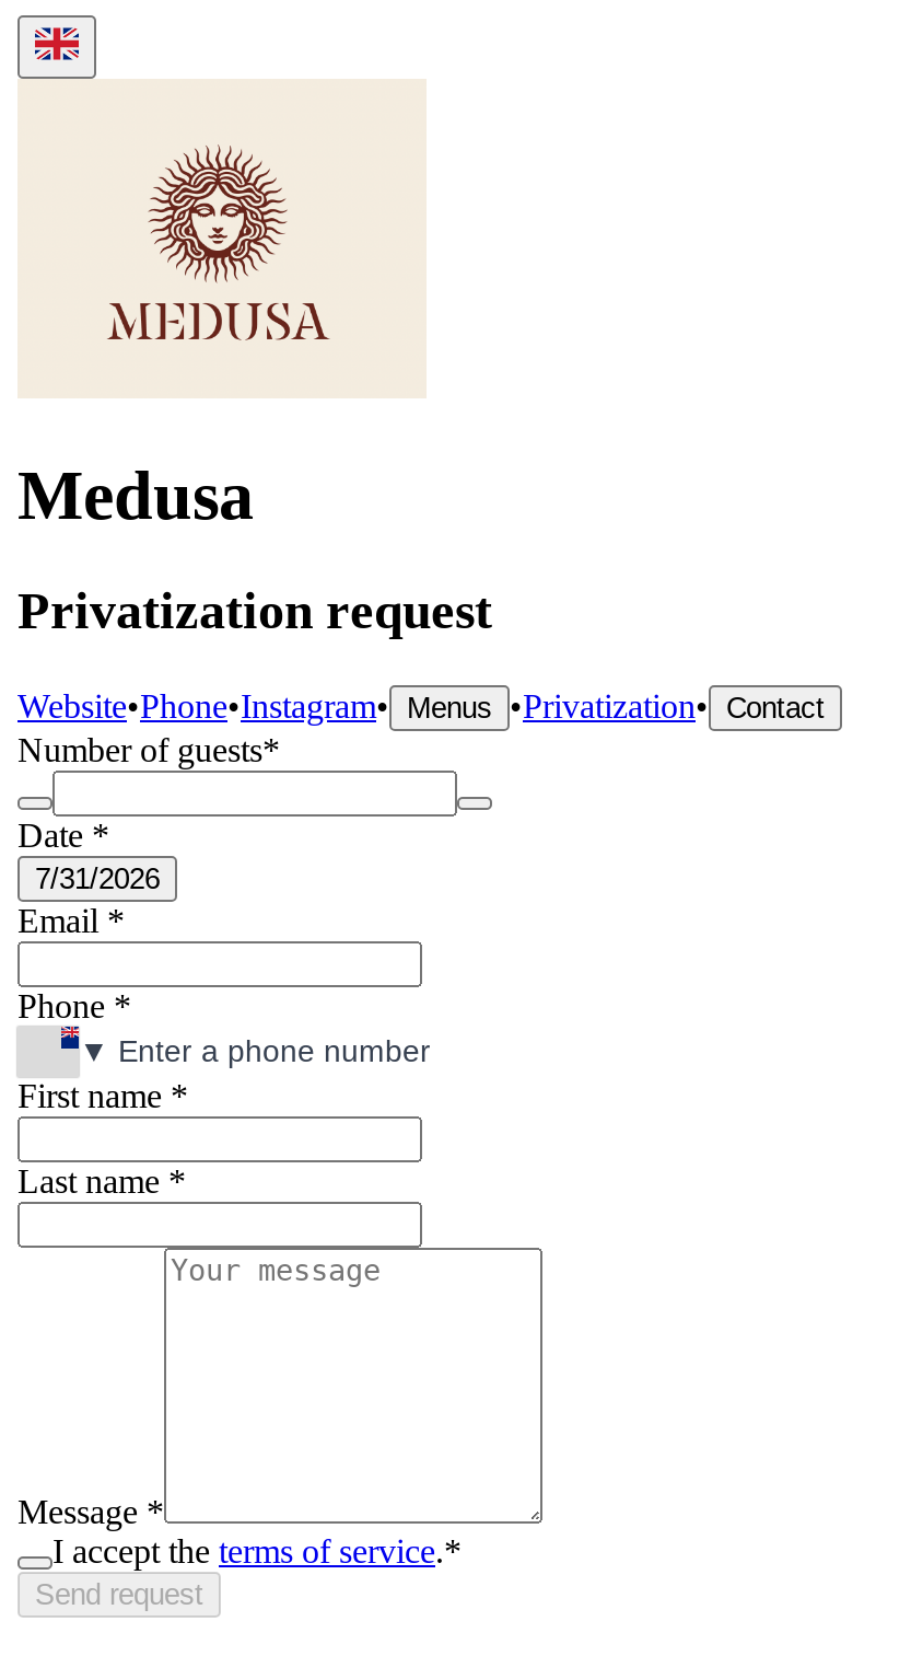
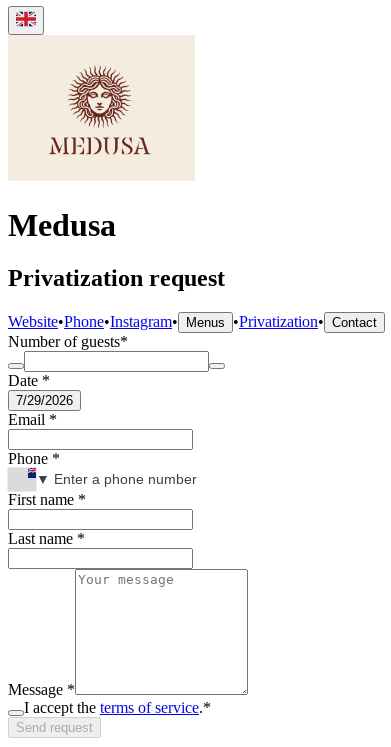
- 7/31/2026
+ 7/29/2026
